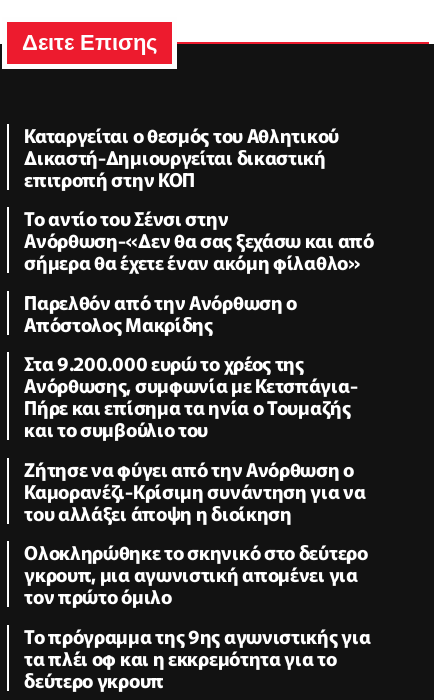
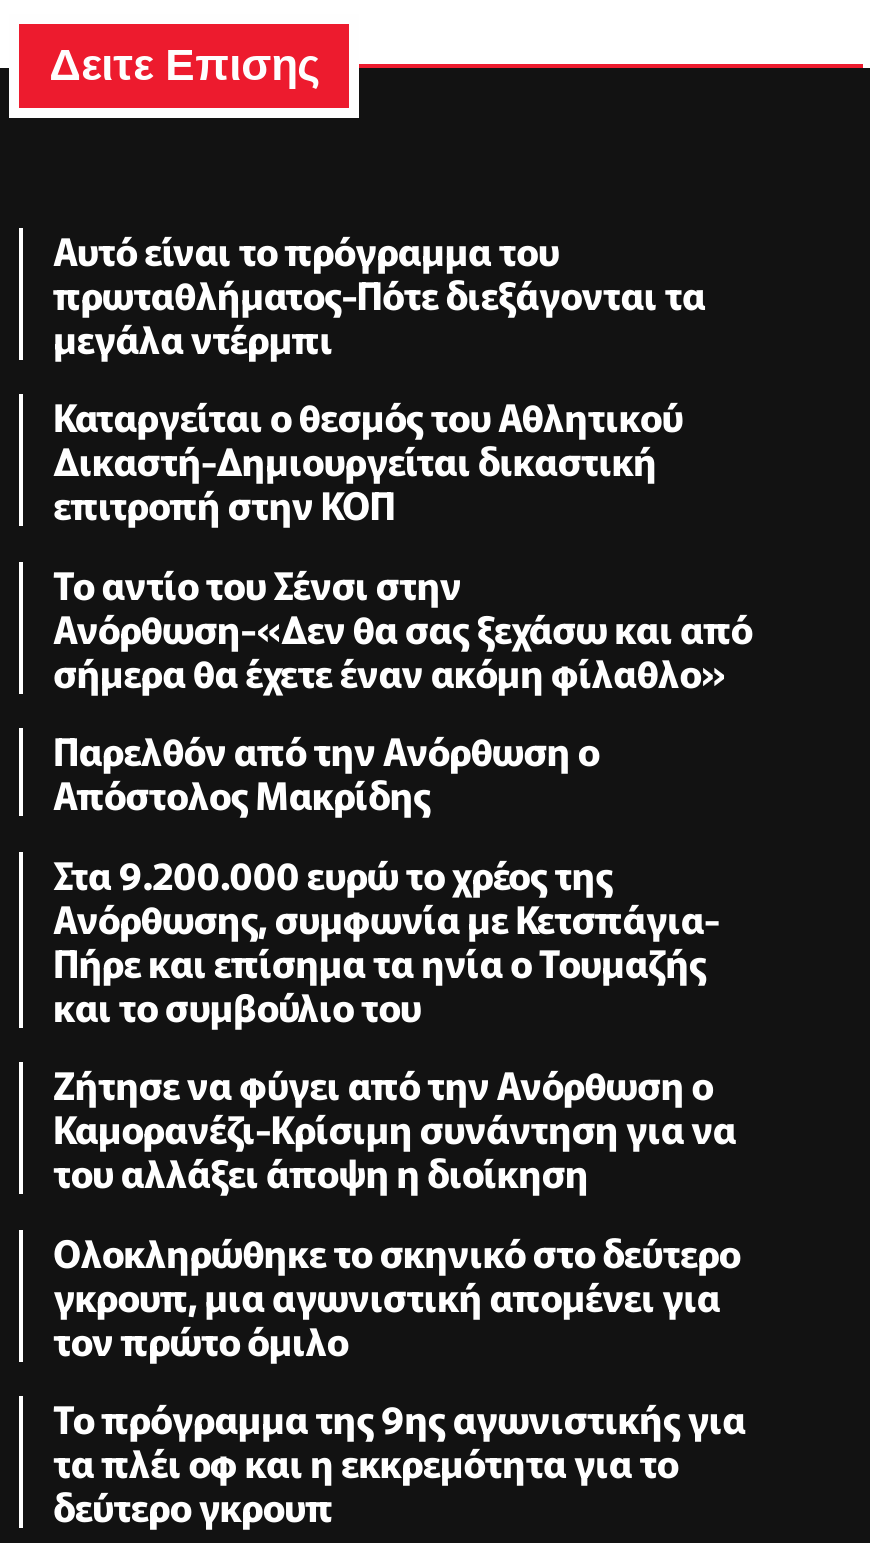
+ Αυτό είναι το πρόγραμμα του
+ πρωταθλήματος-Πότε διεξάγονται τα
+ μεγάλα ντέρμπι
